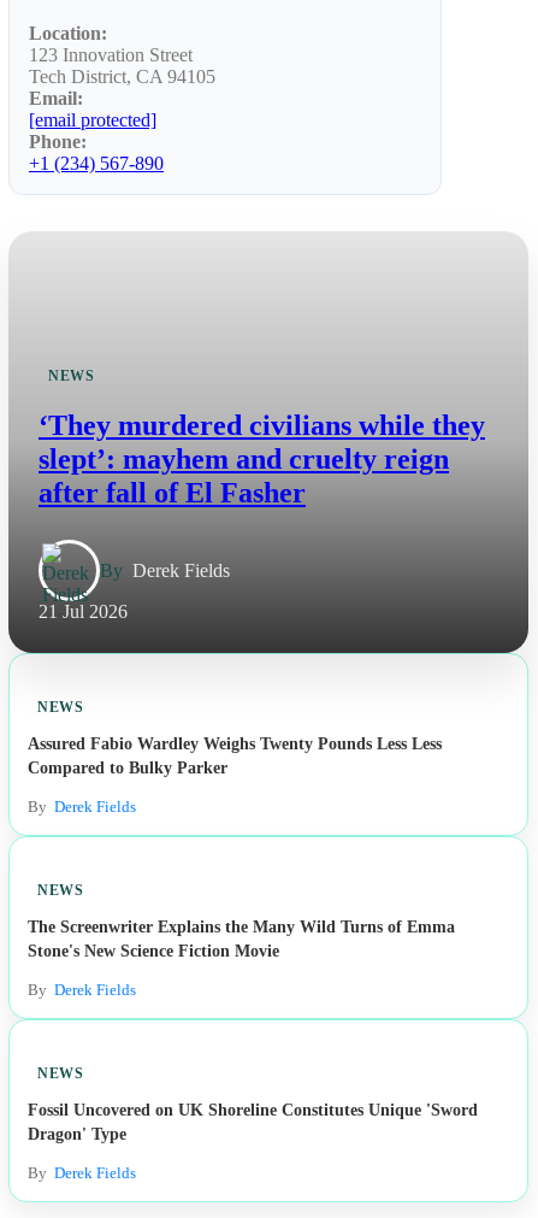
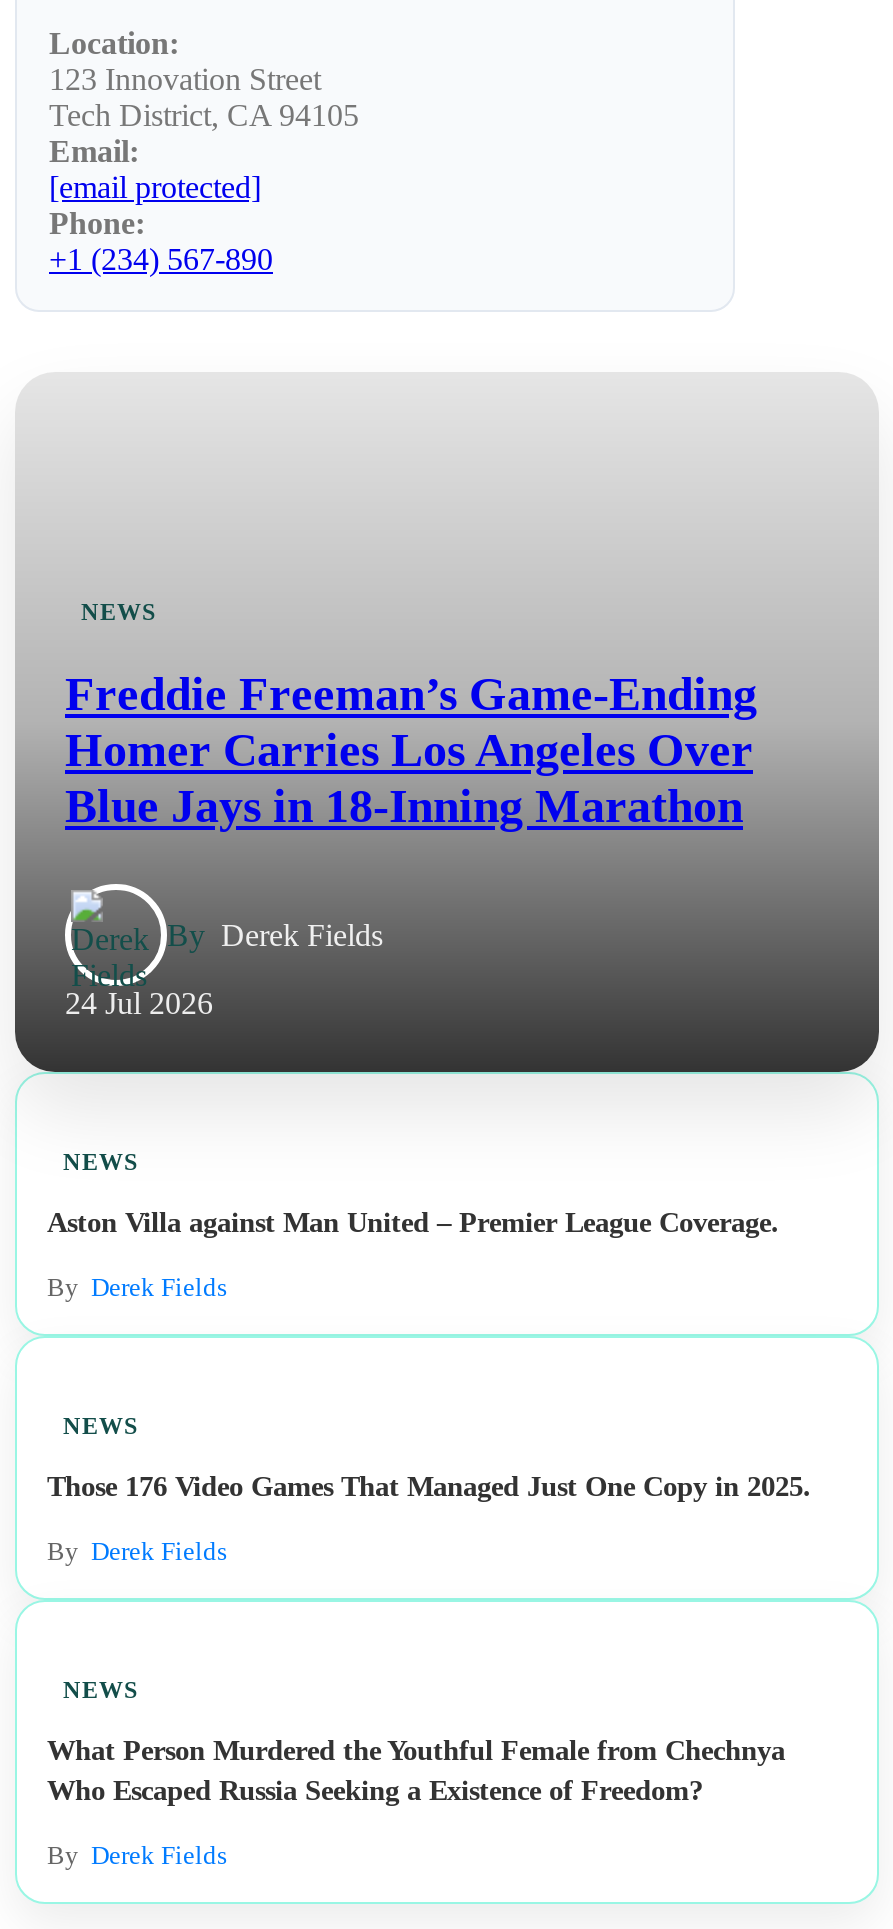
- ‘They murdered civilians while they
- slept’: mayhem and cruelty reign
- after fall of El Fasher
+ Freddie Freeman’s Game-Ending
+ Homer Carries Los Angeles Over
+ Blue Jays in 18-Inning Marathon

- 21 Jul 2026
+ 24 Jul 2026

- Assured Fabio Wardley Weighs Twenty Pounds Less Less
- Compared to Bulky Parker
+ Aston Villa against Man United – Premier League Coverage.

- The Screenwriter Explains the Many Wild Turns of Emma
- Stone's New Science Fiction Movie
+ Those 176 Video Games That Managed Just One Copy in 2025.

- Fossil Uncovered on UK Shoreline Constitutes Unique 'Sword
- Dragon' Type
+ What Person Murdered the Youthful Female from Chechnya
+ Who Escaped Russia Seeking a Existence of Freedom?
